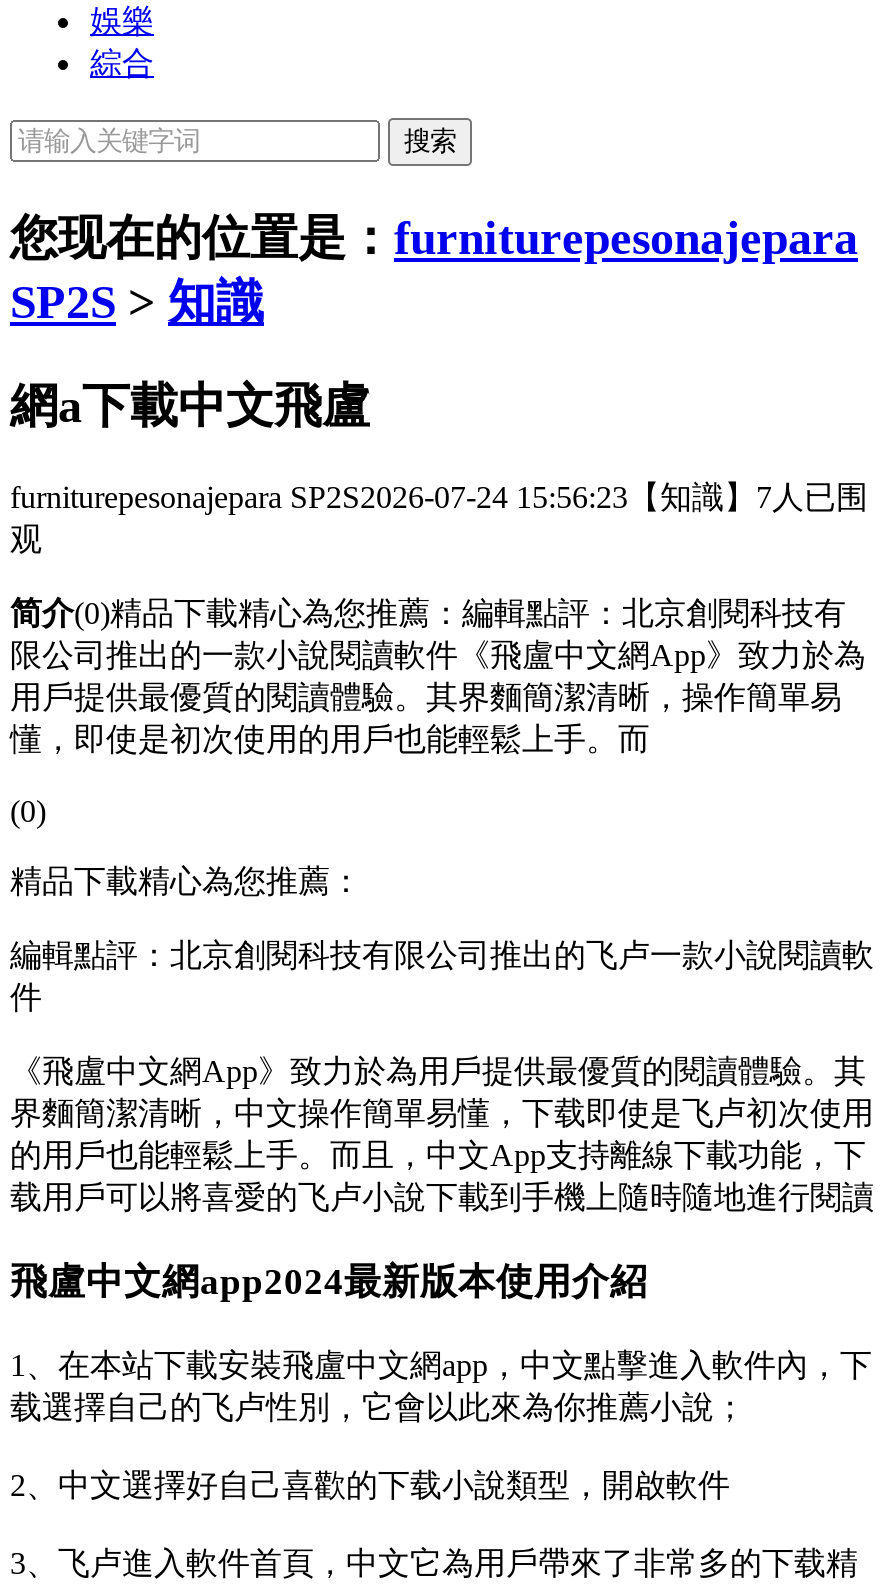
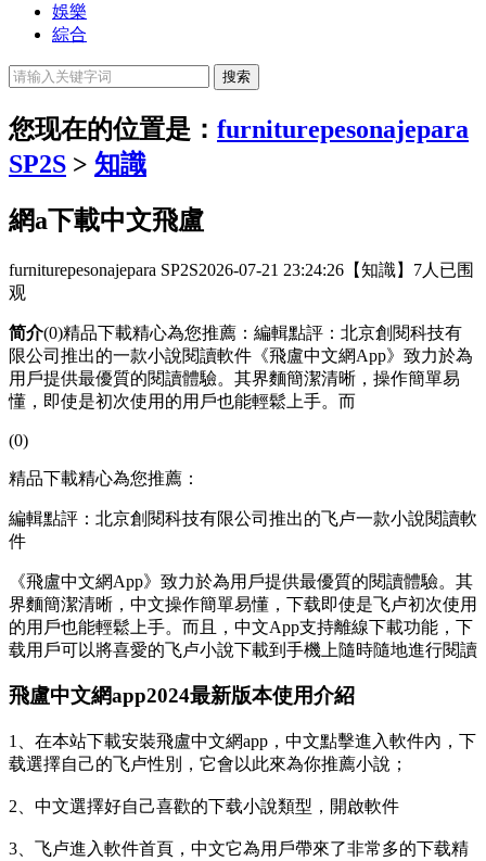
- furniturepesonajepara SP2S2026-07-24 15:56:23【知識】7人已围
+ furniturepesonajepara SP2S2026-07-21 23:24:26【知識】7人已围
